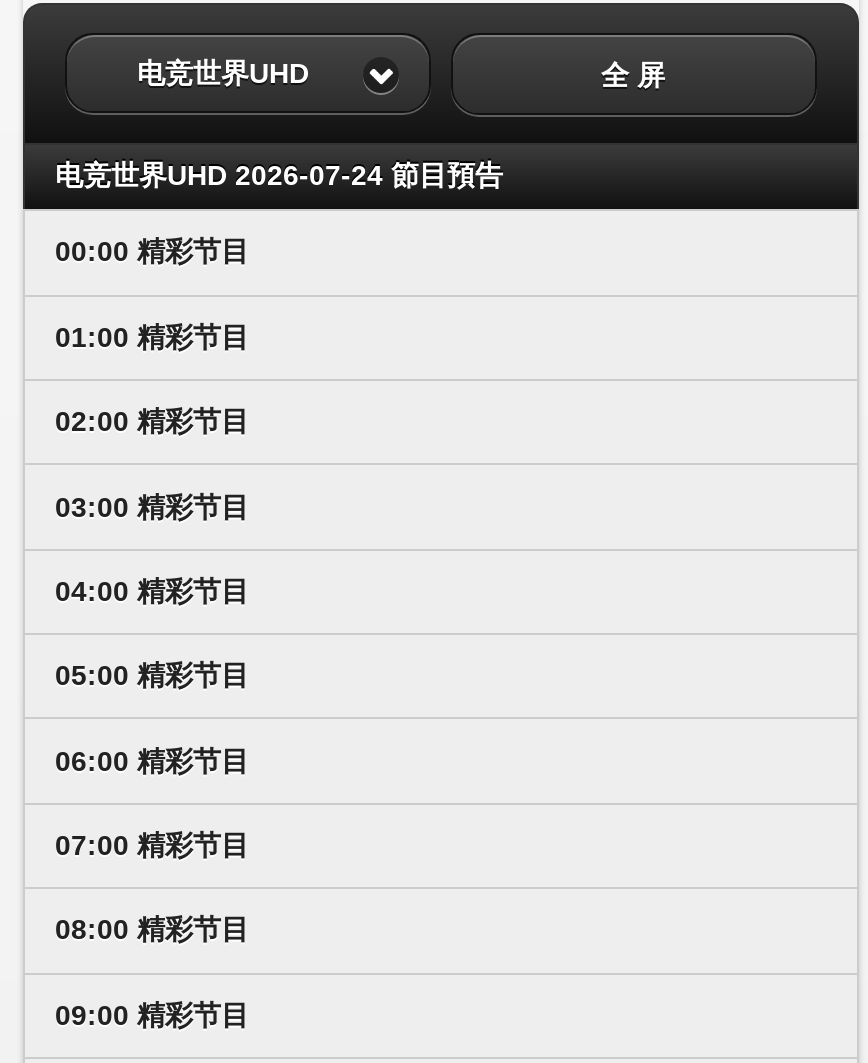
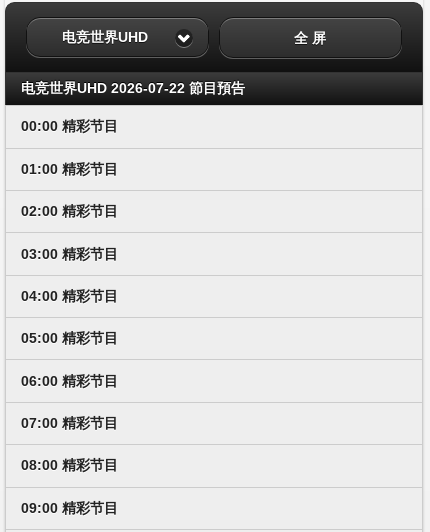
- 电竞世界UHD 2026-07-24 節目預告
+ 电竞世界UHD 2026-07-22 節目預告
